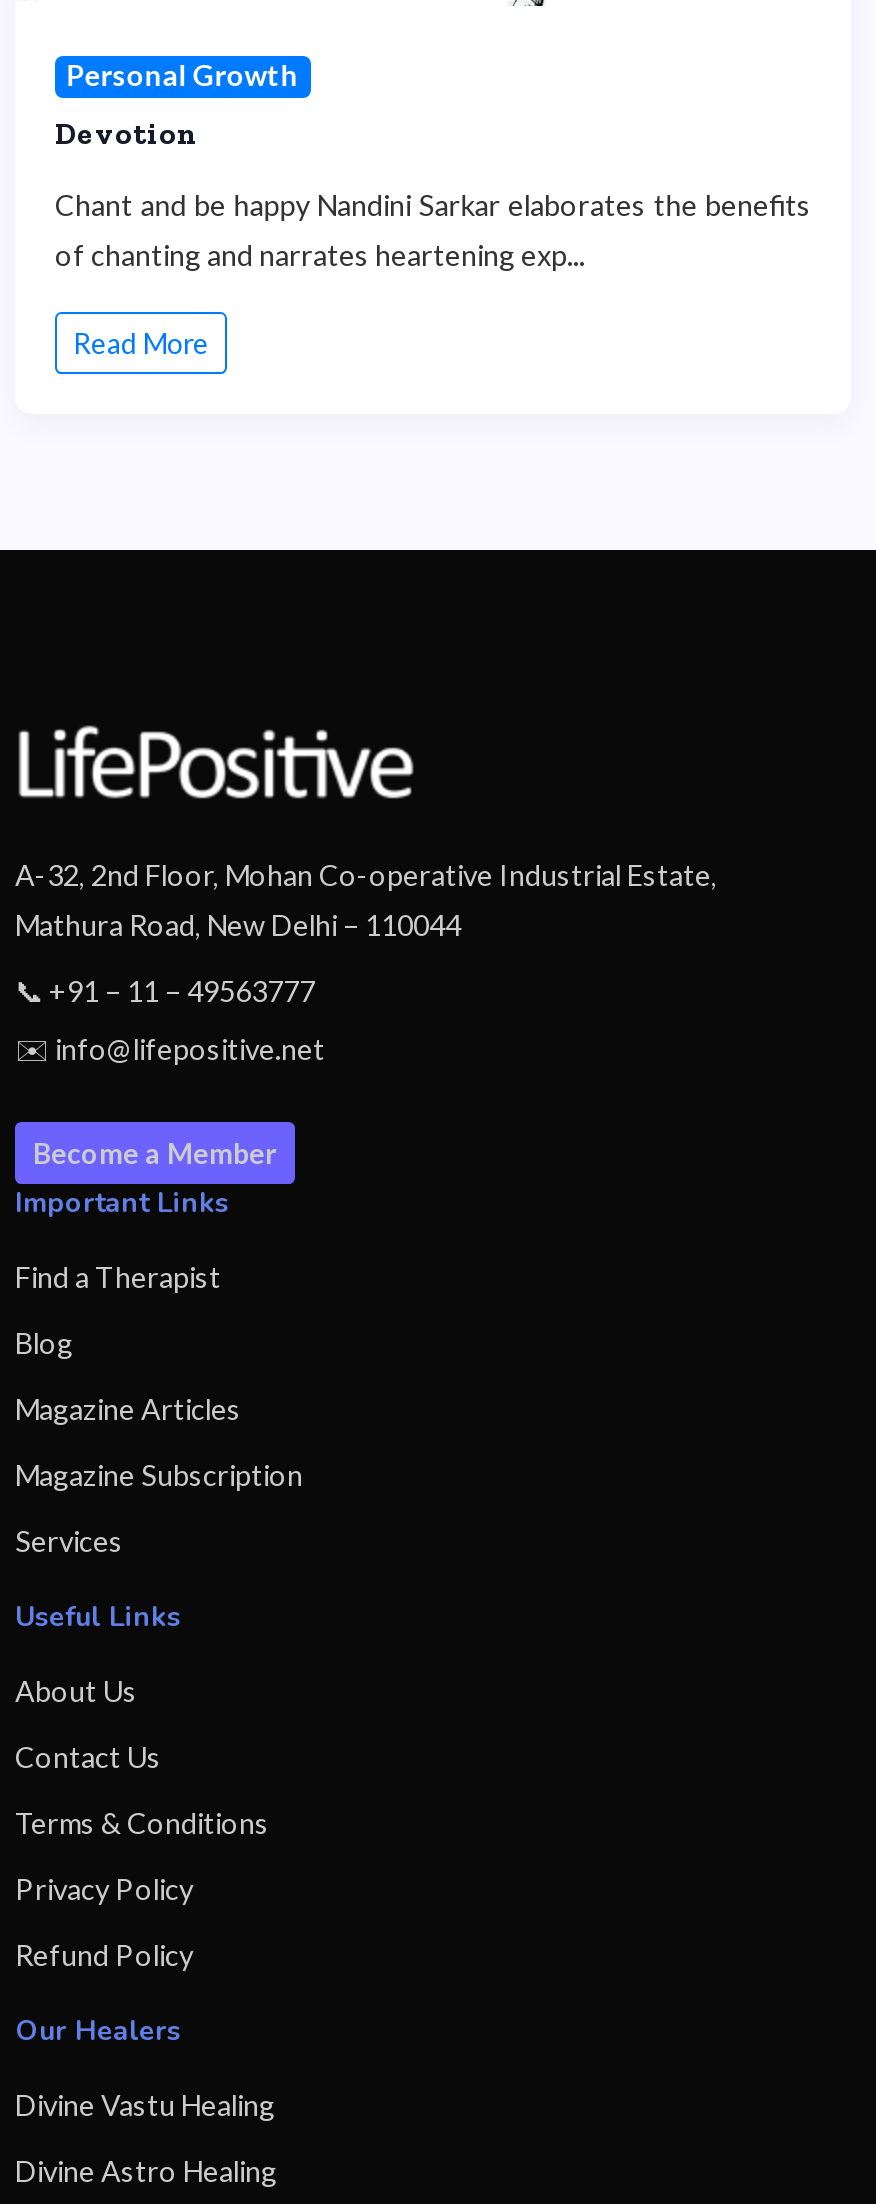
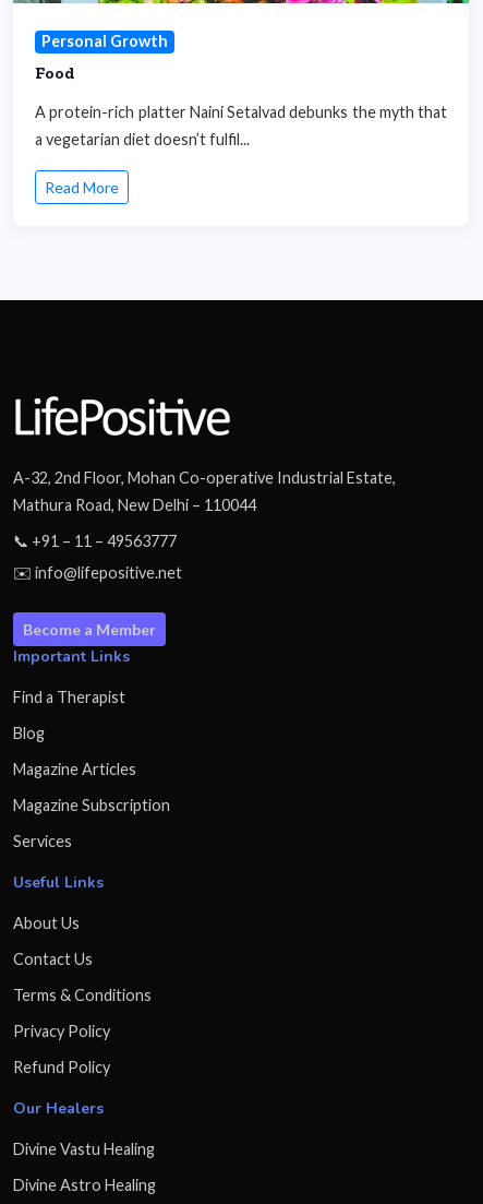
- Devotion
+ Food

- Chant and be happy Nandini Sarkar elaborates the benefits
+ A protein-rich platter Naini Setalvad debunks the myth that

- of chanting and narrates heartening exp...
+ a vegetarian diet doesn’t fulfil...
